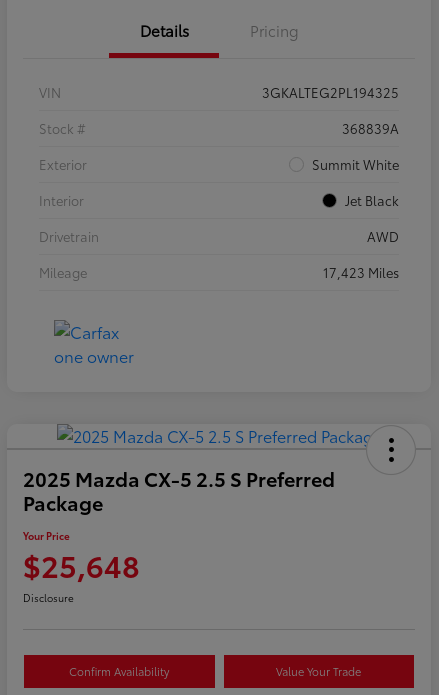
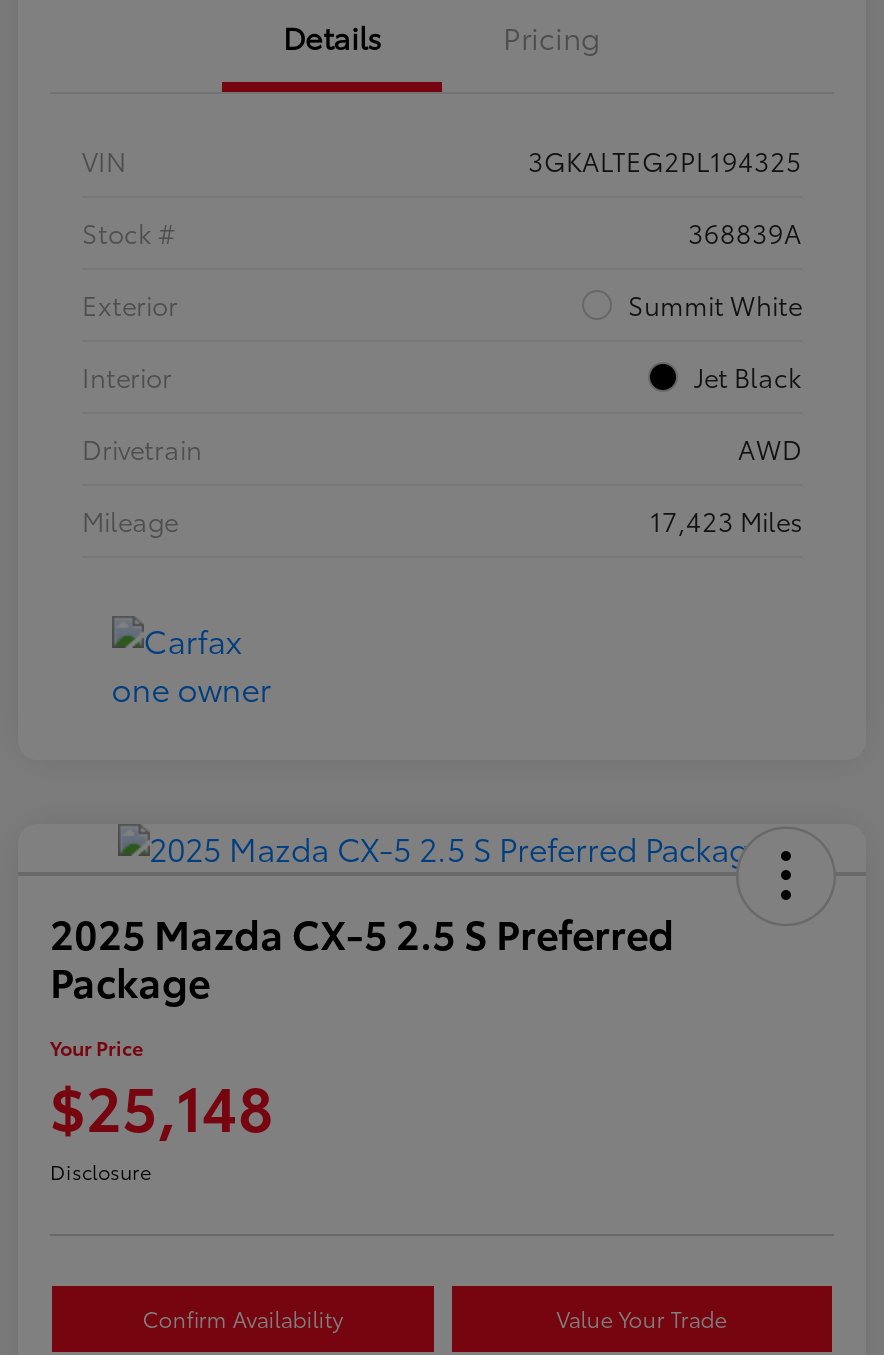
- $25,648
+ $25,148
